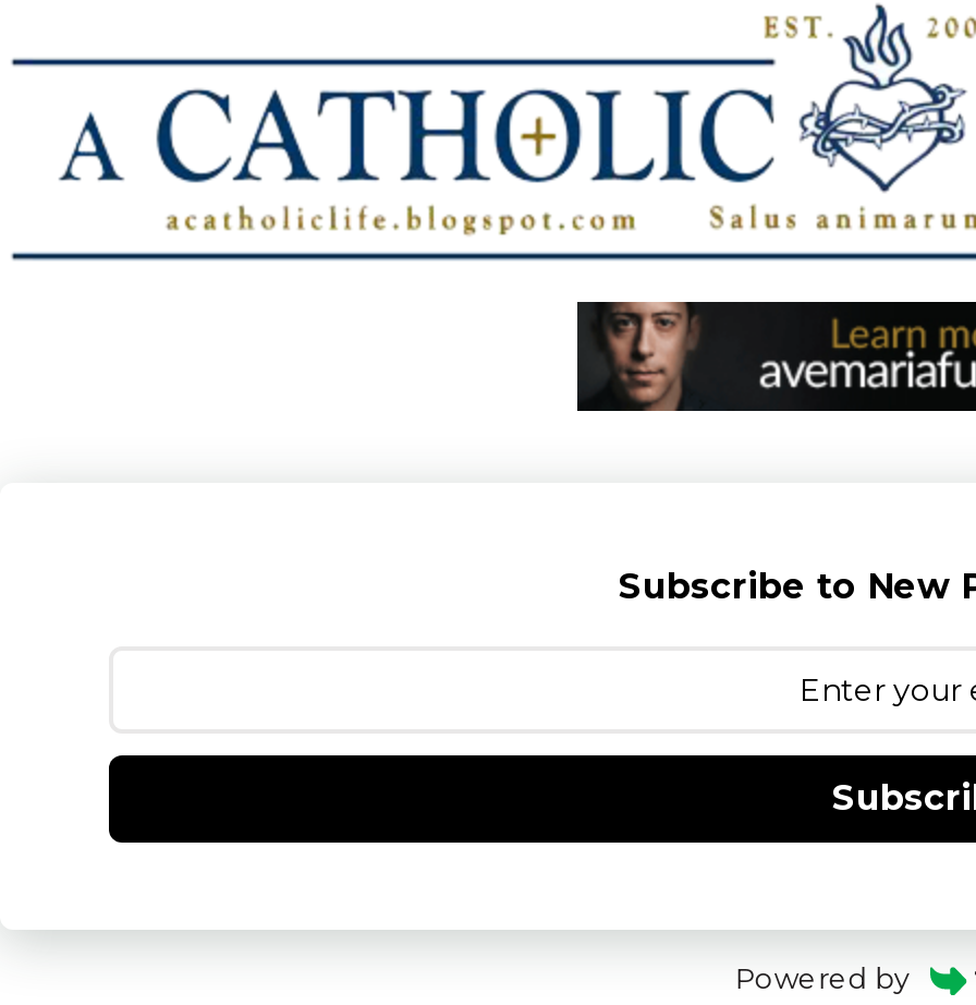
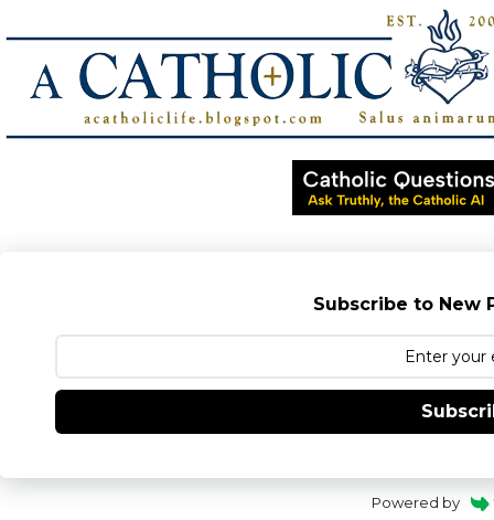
- [image]
+ [image]
